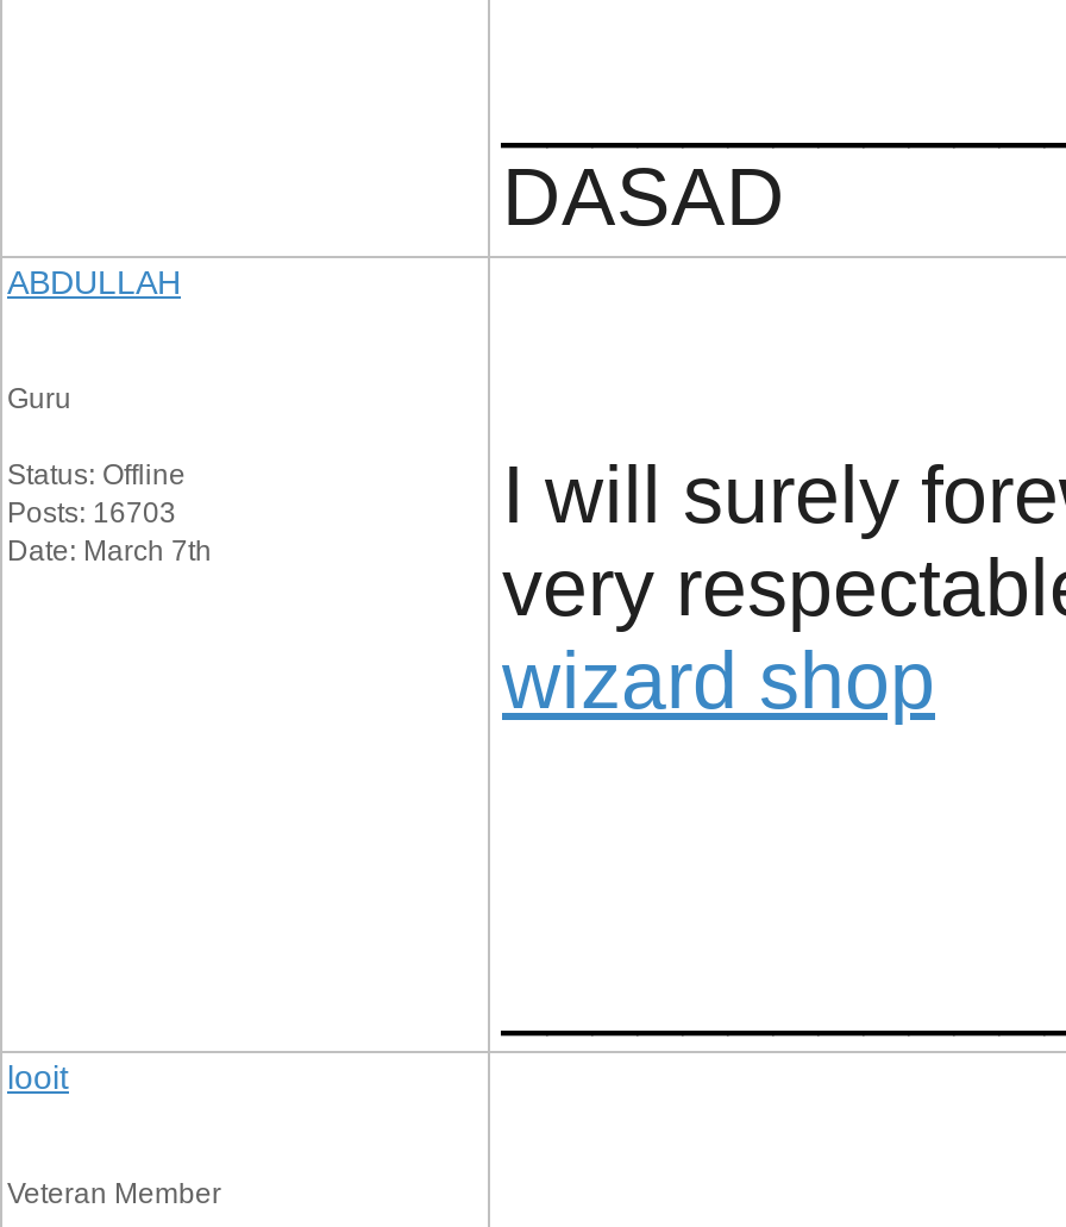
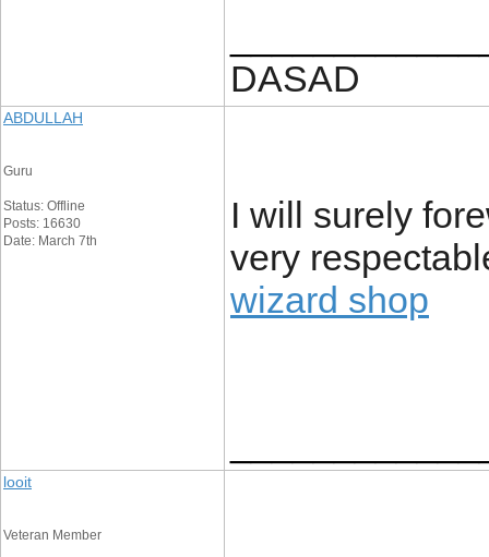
- Posts: 16703
+ Posts: 16630
